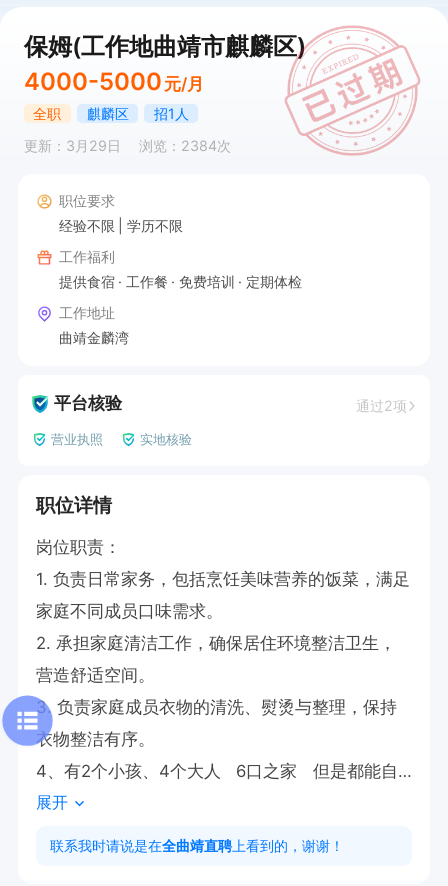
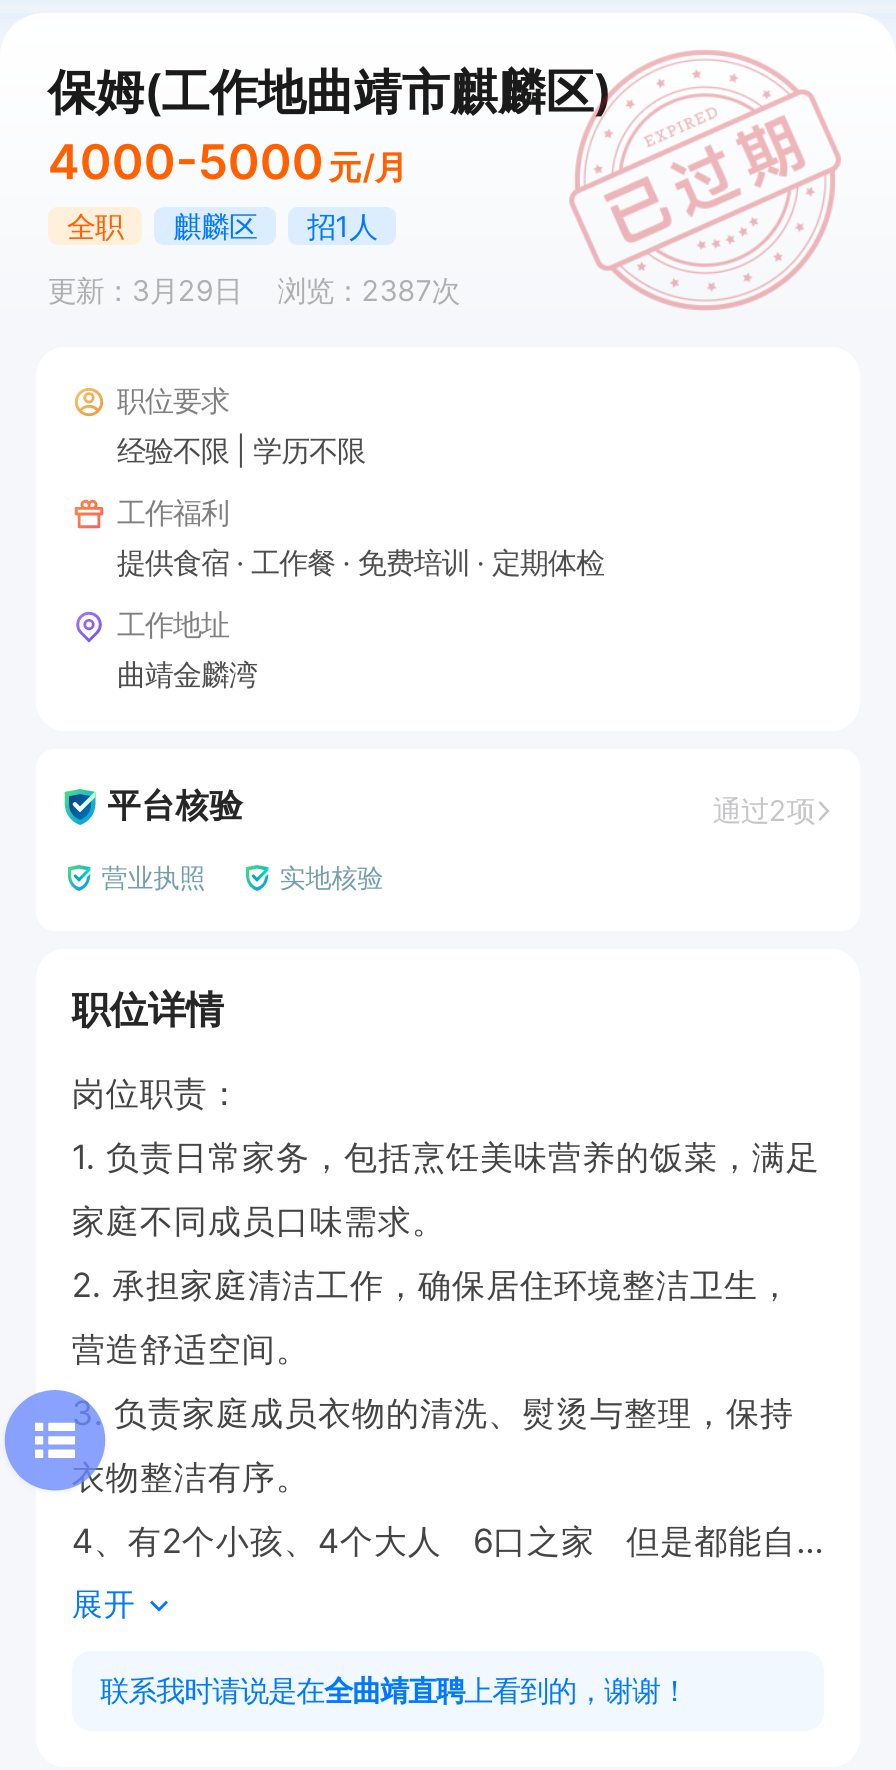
- 更新：3月29日 浏览：2384次
+ 更新：3月29日 浏览：2387次
